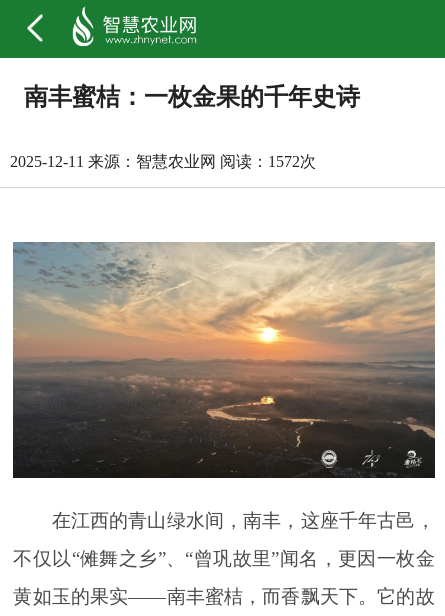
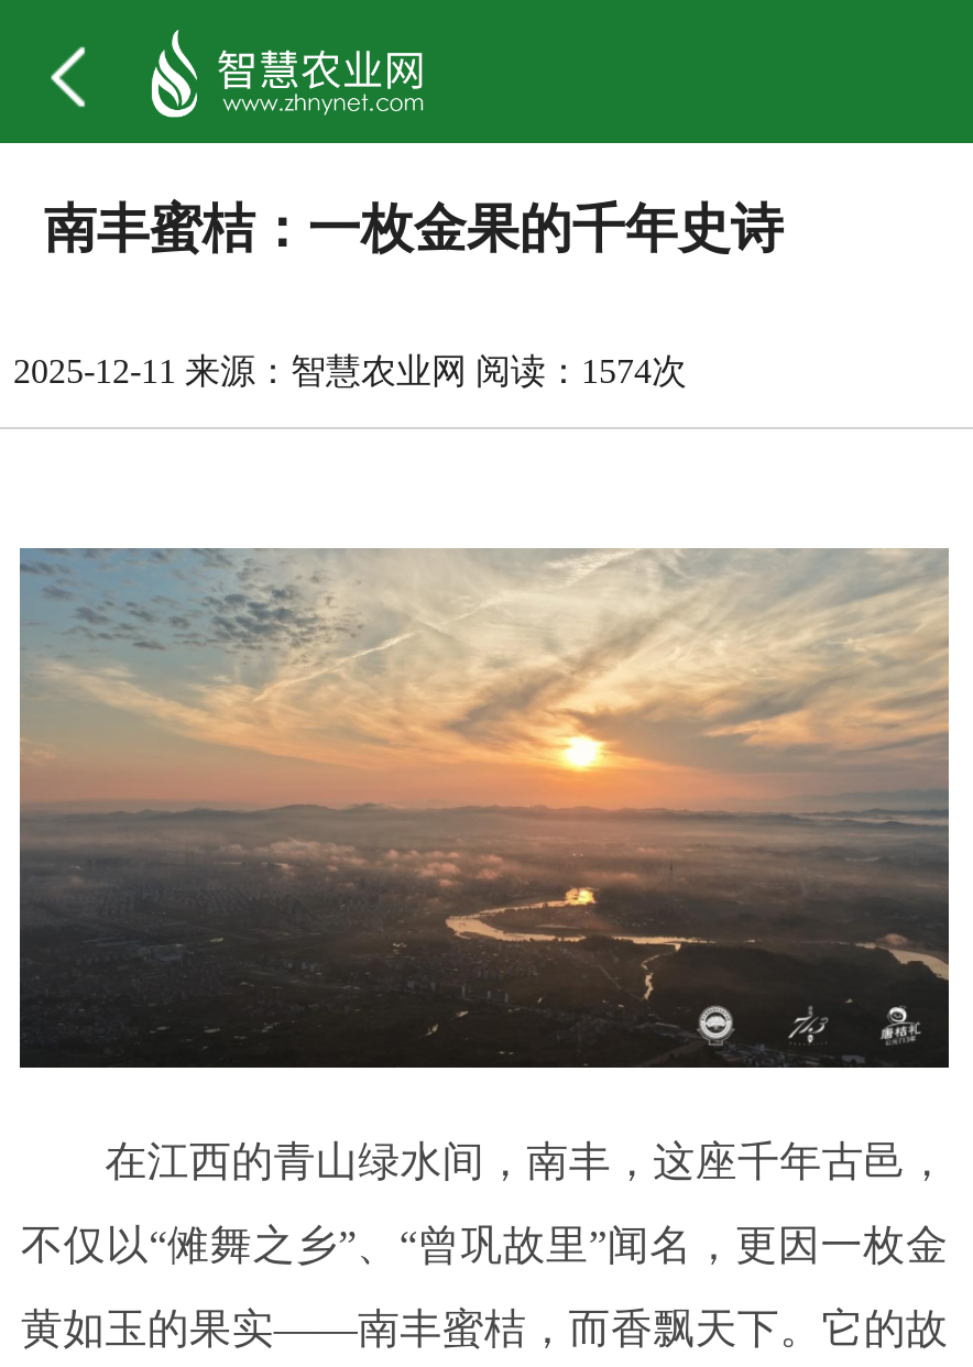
- 2025-12-11来源：智慧农业网 阅读：1572次
+ 2025-12-11来源：智慧农业网 阅读：1574次
